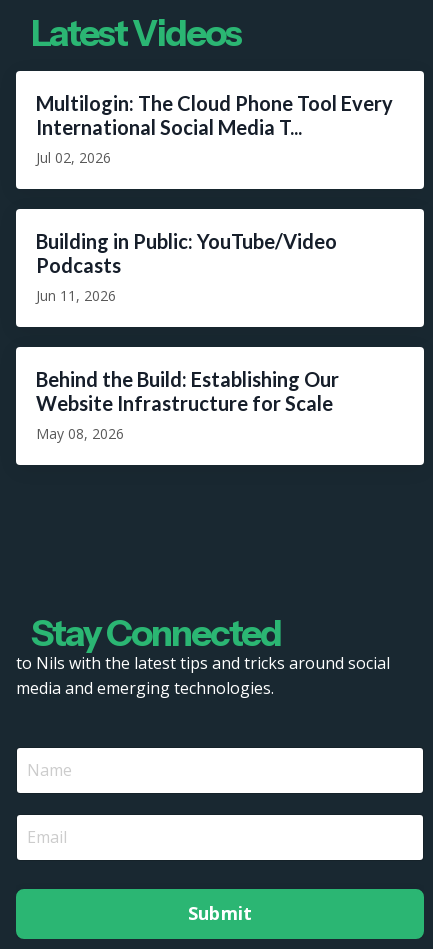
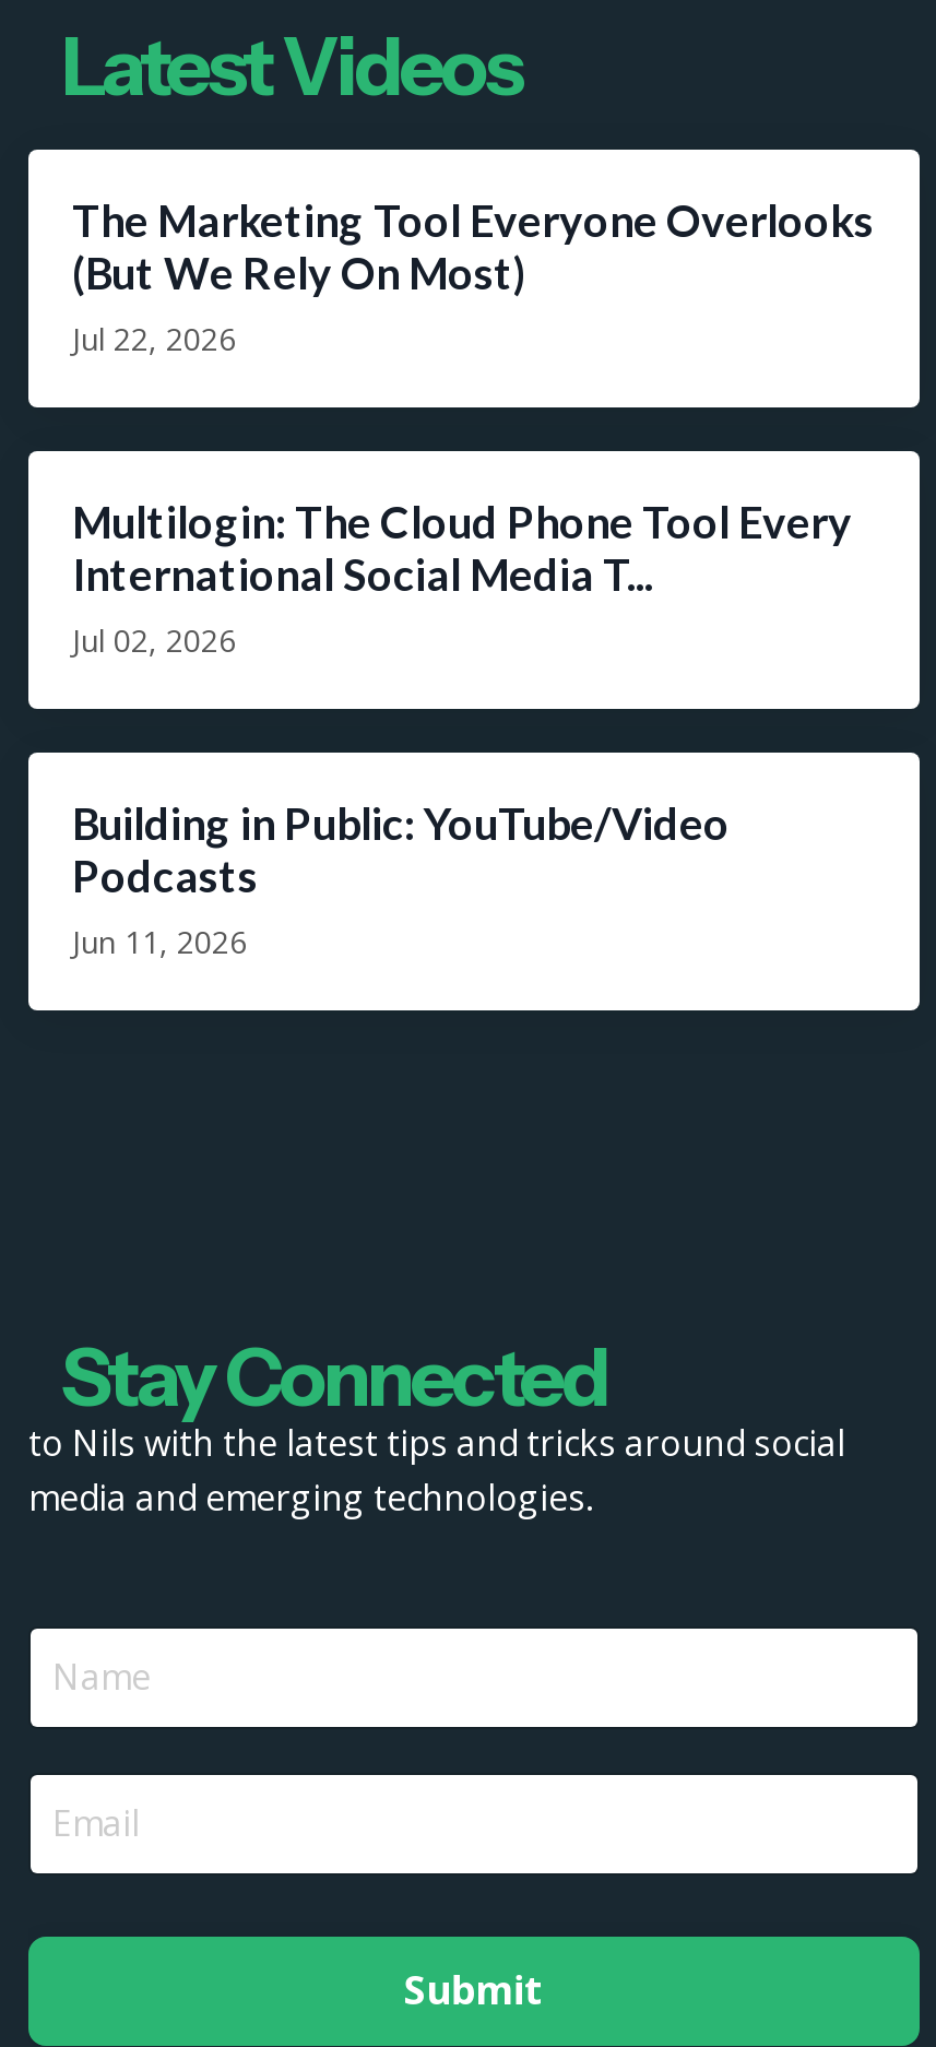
+ The Marketing Tool Everyone Overlooks
+ (But We Rely On Most)
+ Jul 22, 2026

moved down: Multilogin: The Cloud Phone Tool Every | International Social Media T... | Jul 02, 2026 | Building in Public: YouTube/Video | Podcasts | Jun 11, 2026

- Behind the Build: Establishing Our
- Website Infrastructure for Scale
- May 08, 2026
